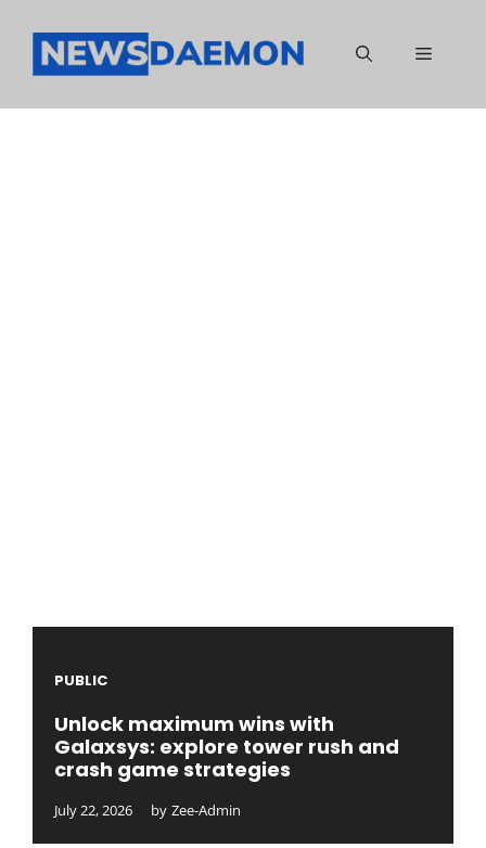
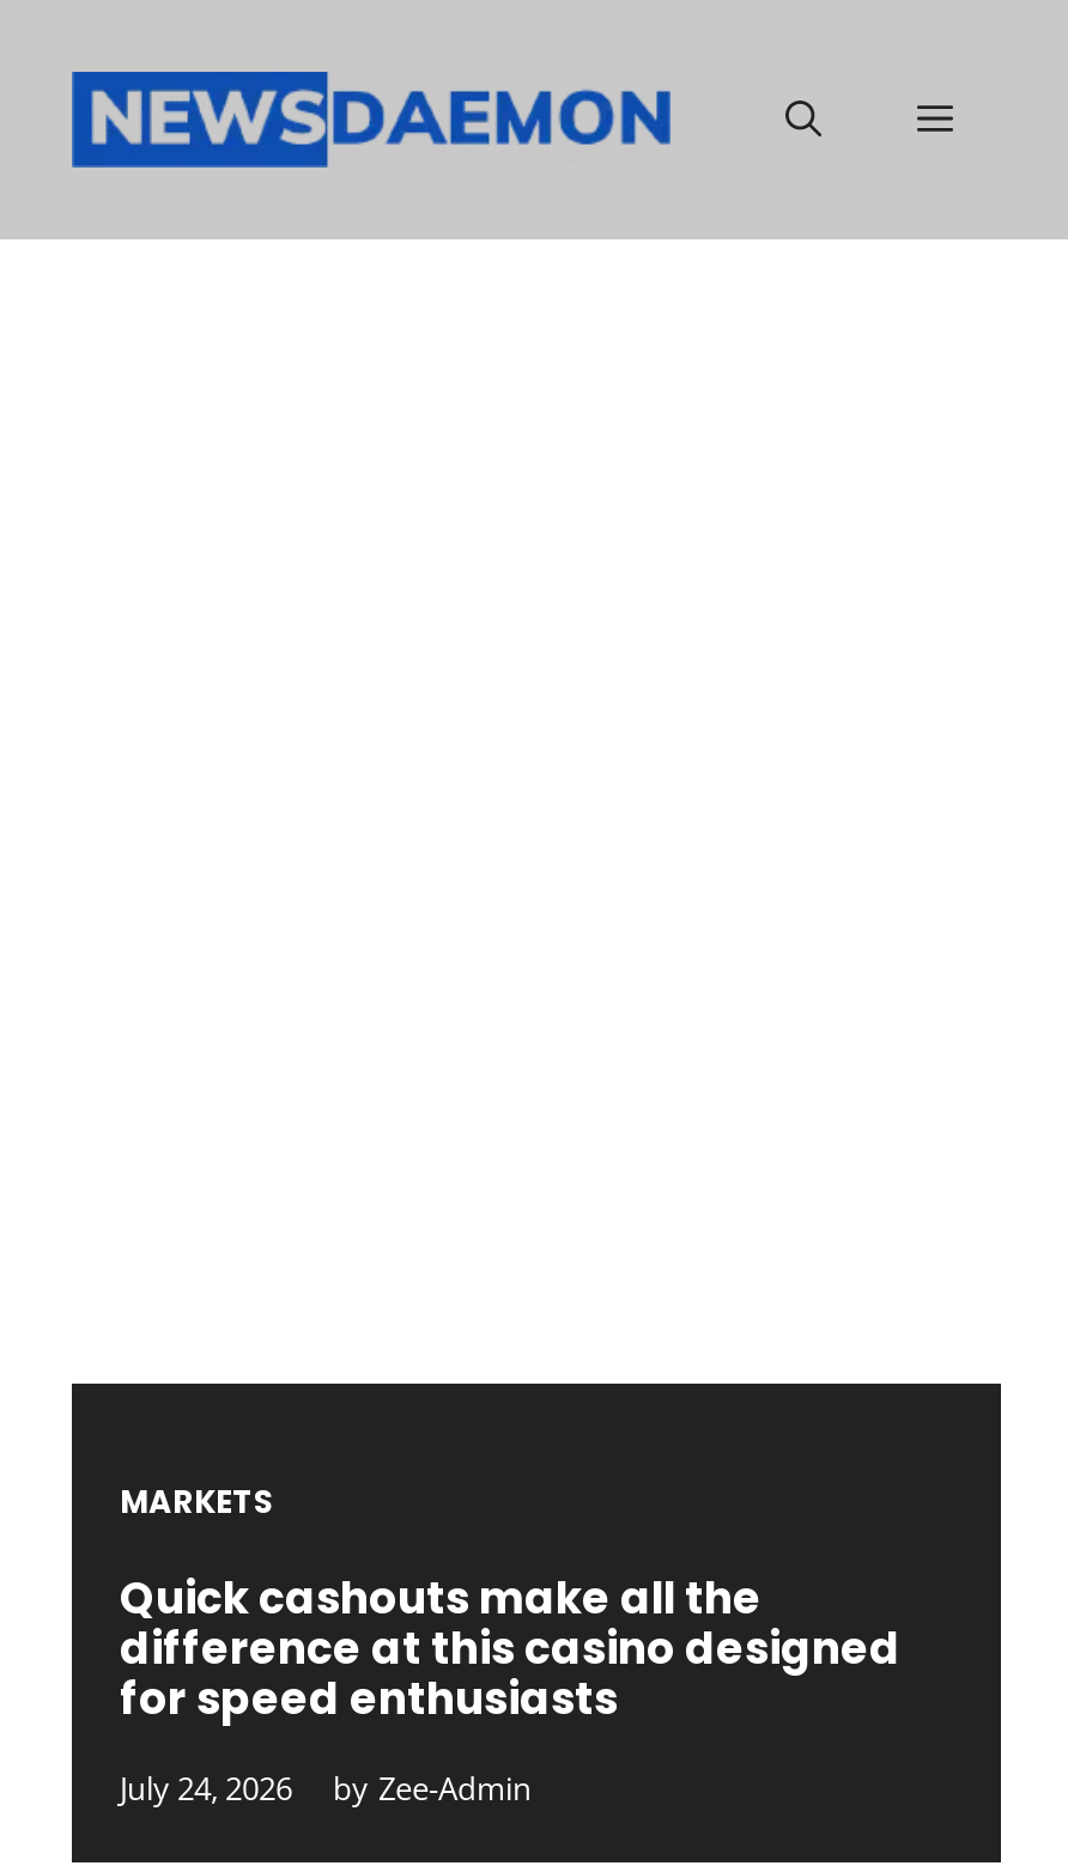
- PUBLIC
+ MARKETS

- Unlock maximum wins with
- Galaxsys: explore tower rush and
- crash game strategies
+ Quick cashouts make all the
+ difference at this casino designed
+ for speed enthusiasts

- July 22, 2026 by Zee-Admin
+ July 24, 2026 by Zee-Admin
